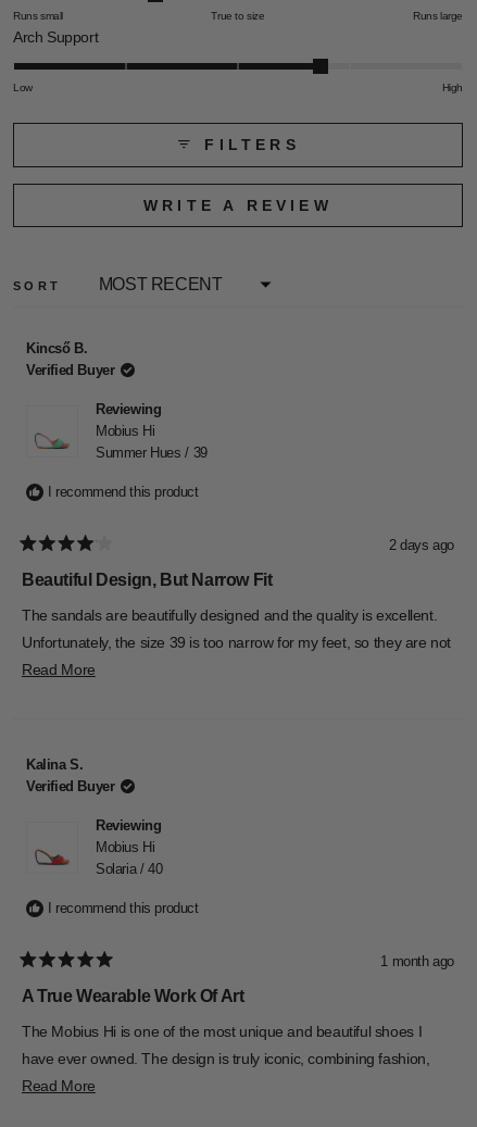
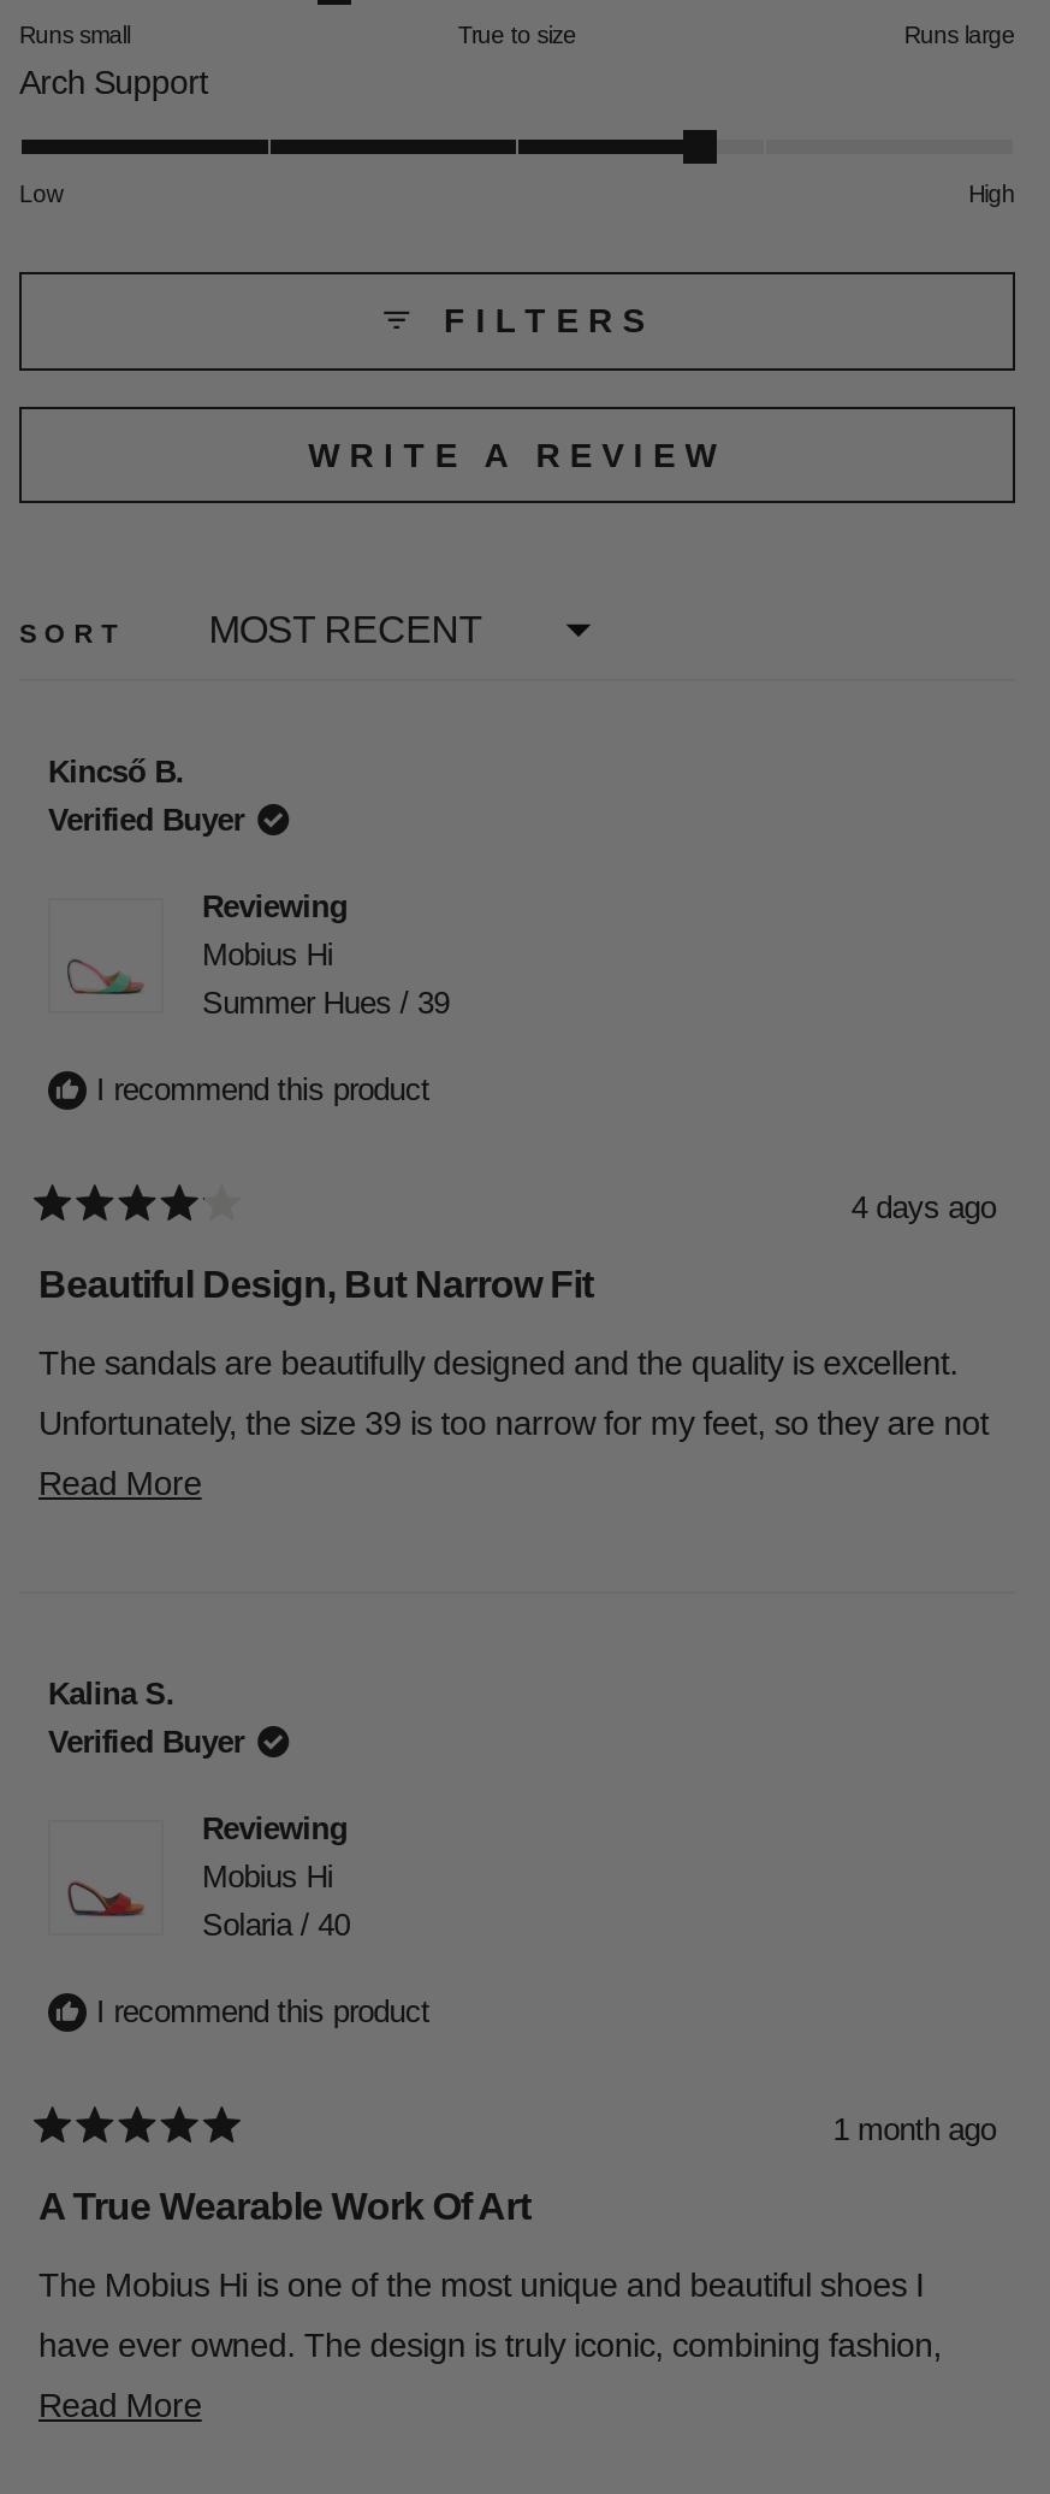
- 2 days ago
+ 4 days ago
